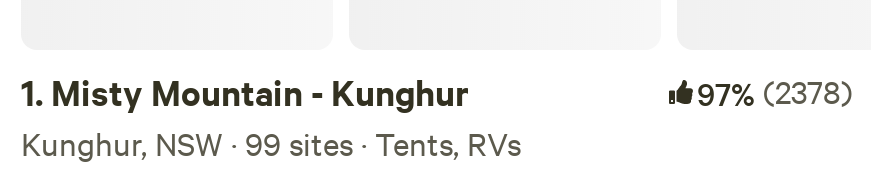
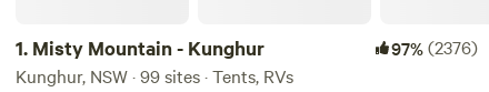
- 97% (2378)
+ 97% (2376)
